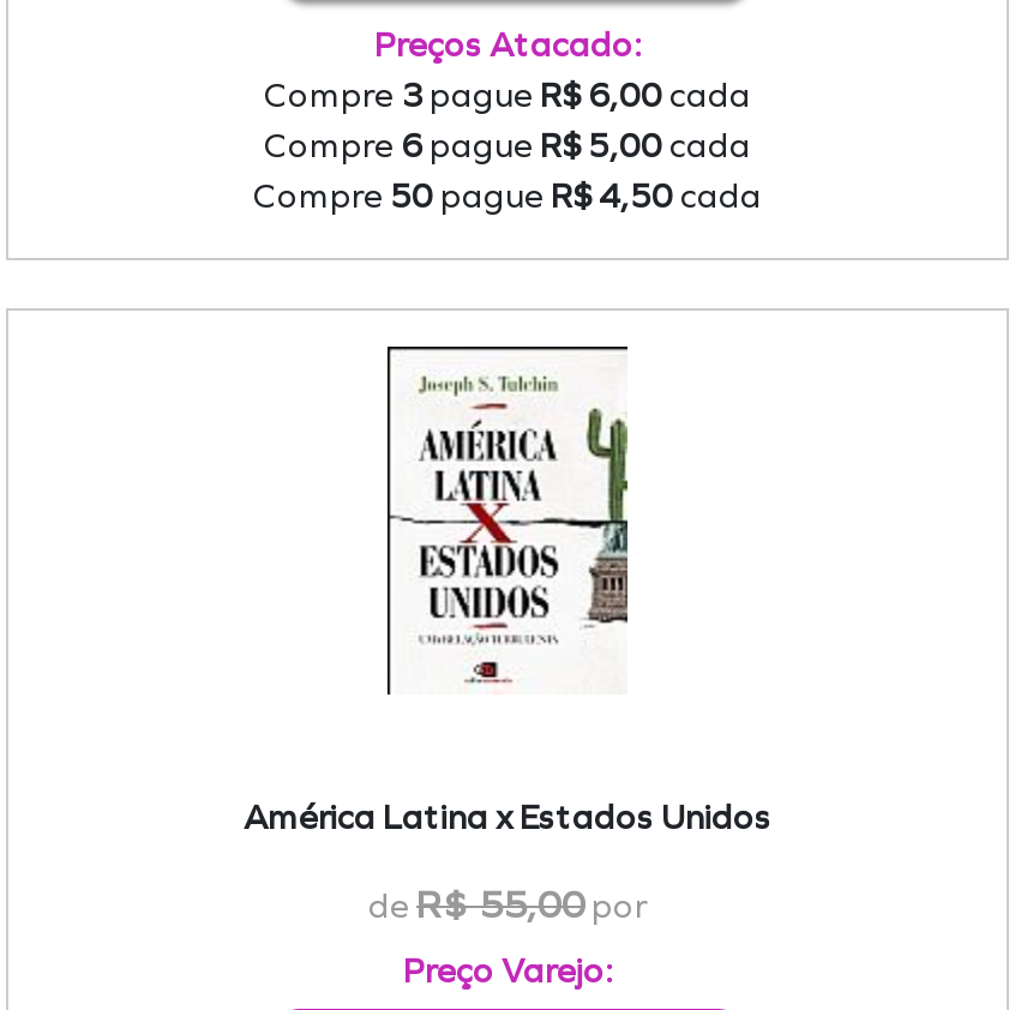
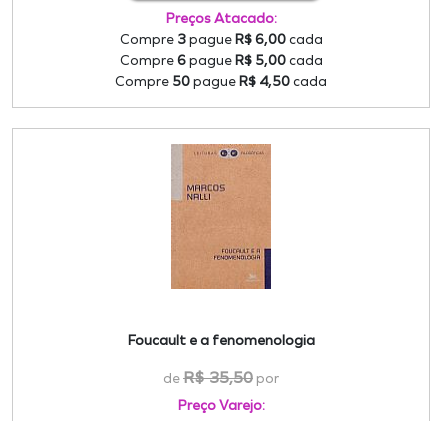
- [image]
+ [image]

- América Latina x Estados Unidos
+ Foucault e a fenomenologia

- de R$ 55,00 por
+ de R$ 35,50 por
